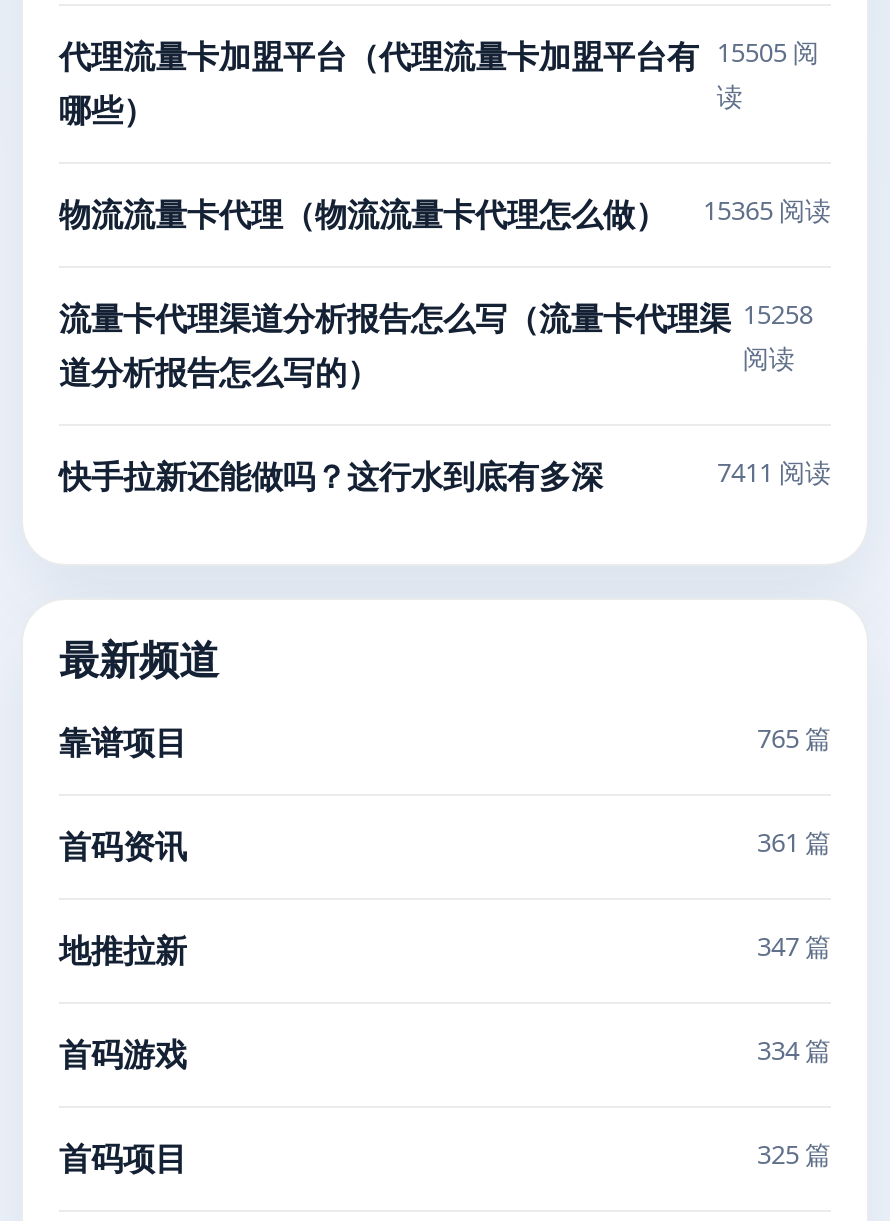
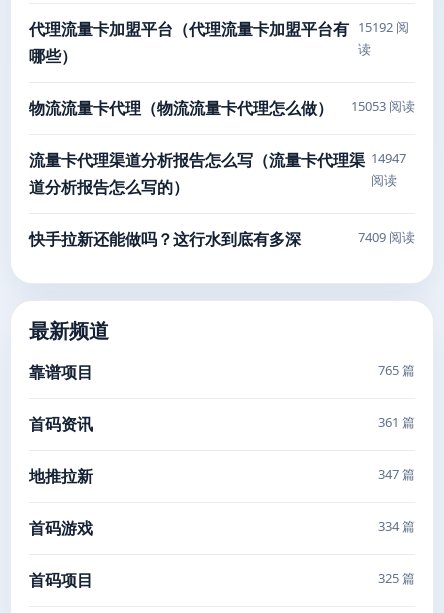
- 代理流量卡加盟平台（代理流量卡加盟平台有 15505 阅
+ 代理流量卡加盟平台（代理流量卡加盟平台有 15192 阅

- 物流流量卡代理（物流流量卡代理怎么做） 15365 阅读
+ 物流流量卡代理（物流流量卡代理怎么做） 15053 阅读

- 流量卡代理渠道分析报告怎么写（流量卡代理渠 15258
+ 流量卡代理渠道分析报告怎么写（流量卡代理渠 14947

- 7411 阅读
+ 7409 阅读
